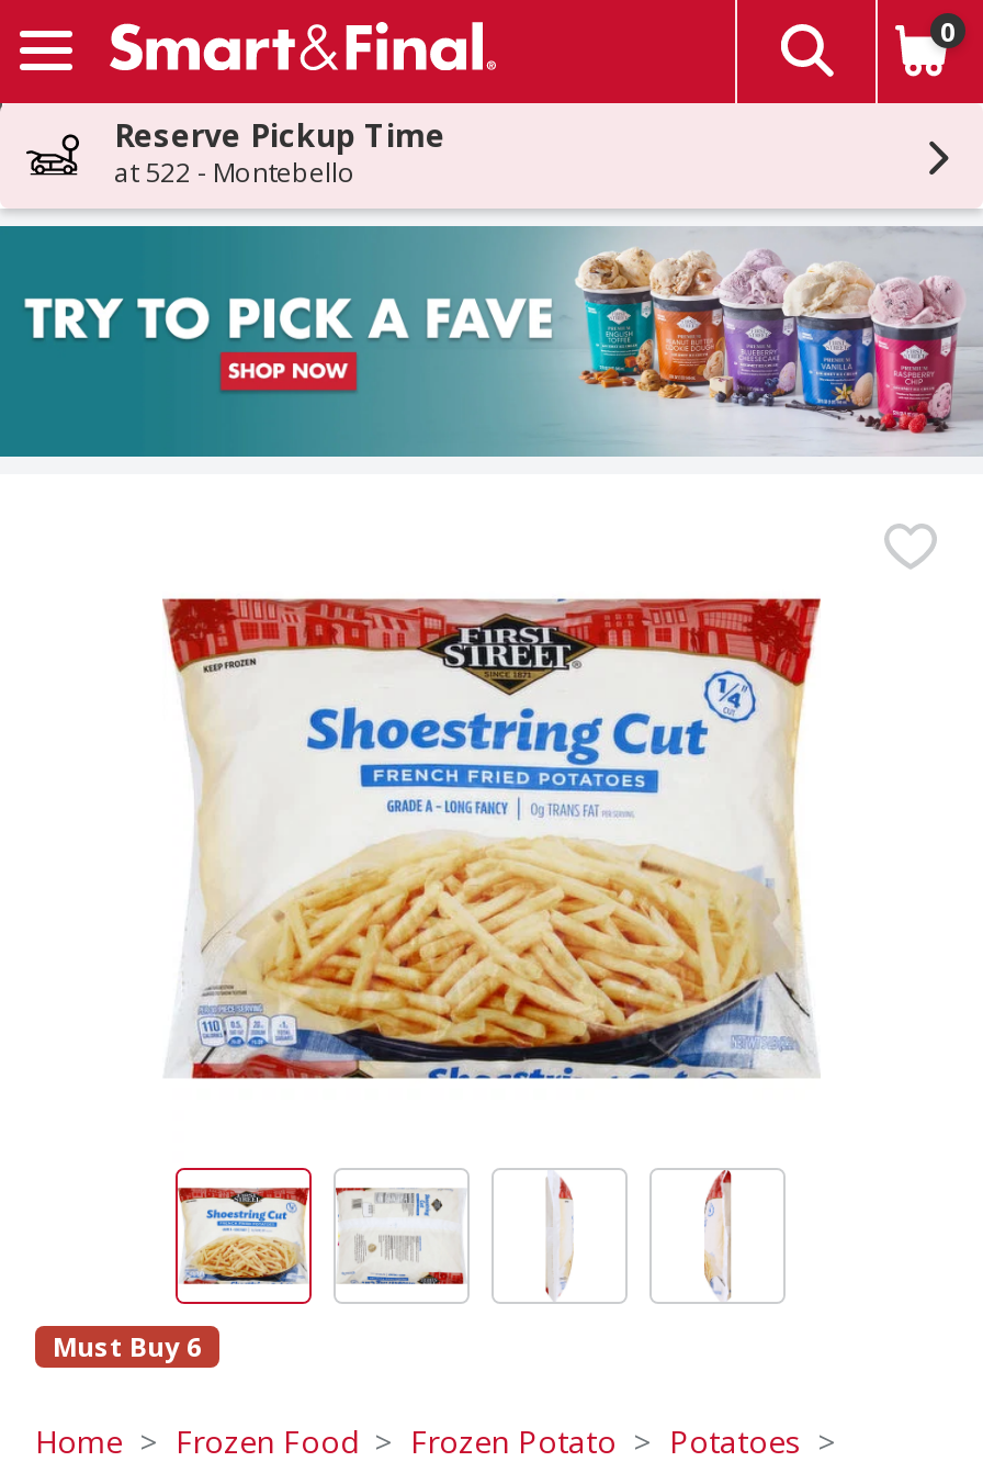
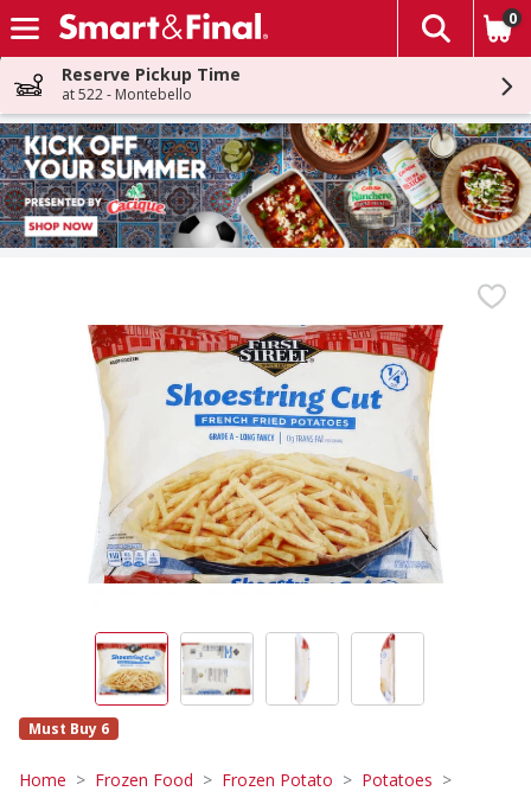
- [image]
+ [image]
